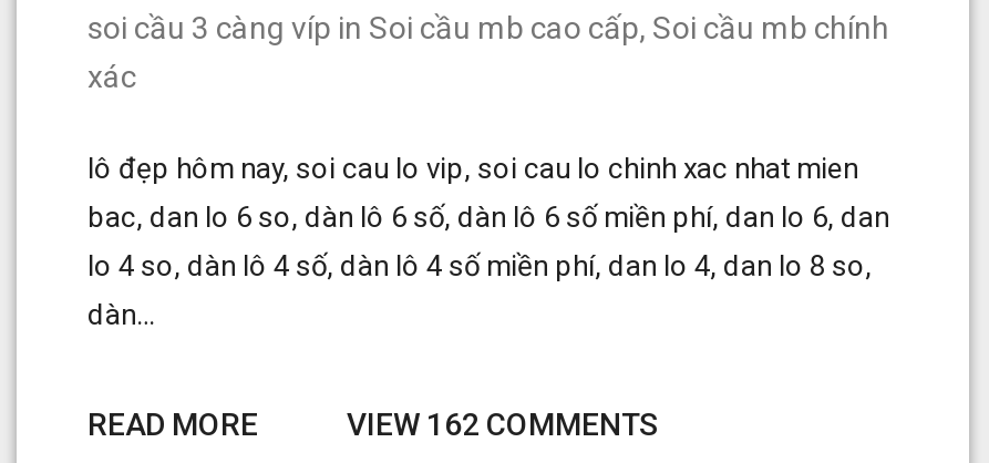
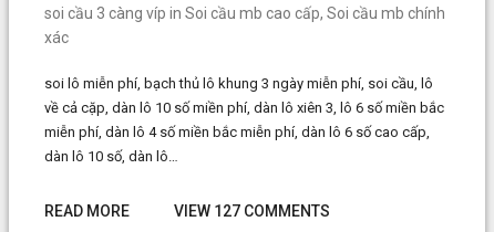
- lô đẹp hôm nay, soi cau lo vip, soi cau lo chinh xac nhat mien
+ soi lô miễn phí, bạch thủ lô khung 3 ngày miễn phí, soi cầu, lô

- bac, dan lo 6 so, dàn lô 6 số, dàn lô 6 số miền phí, dan lo 6, dan
+ về cả cặp, dàn lô 10 số miền phí, dàn lô xiên 3, lô 6 số miền bắc

- lo 4 so, dàn lô 4 số, dàn lô 4 số miền phí, dan lo 4, dan lo 8 so,
+ miễn phí, dàn lô 4 số miền bắc miễn phí, dàn lô 6 số cao cấp,

- dàn…
+ dàn lô 10 số, dàn lô…

- VIEW 162 COMMENTS
+ VIEW 127 COMMENTS
